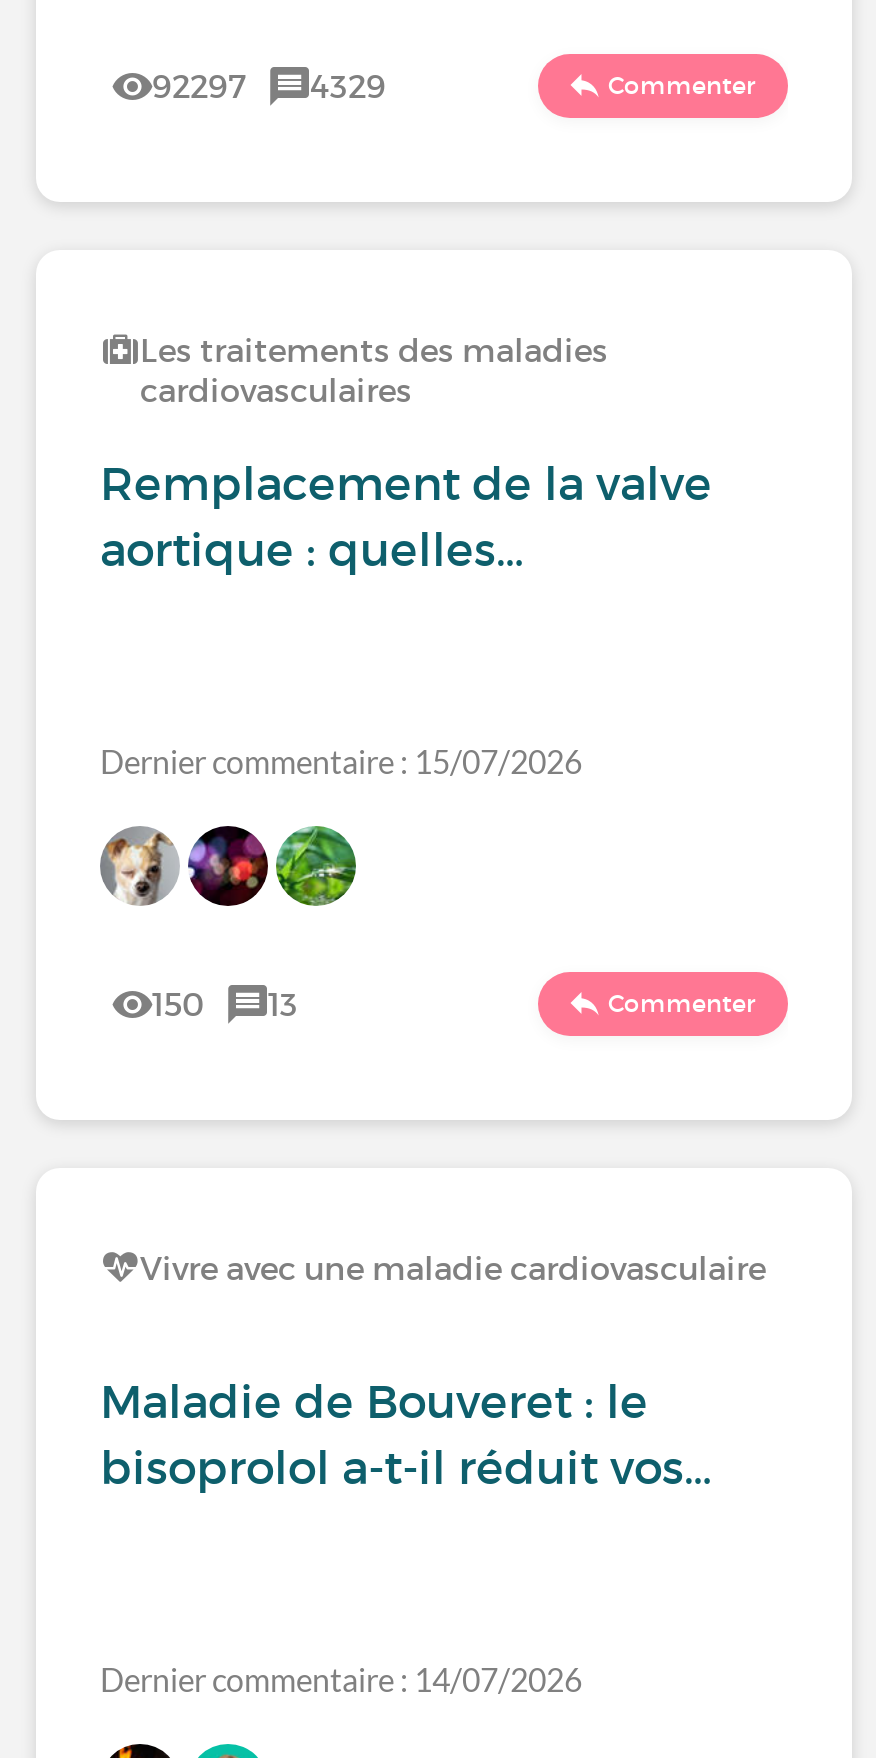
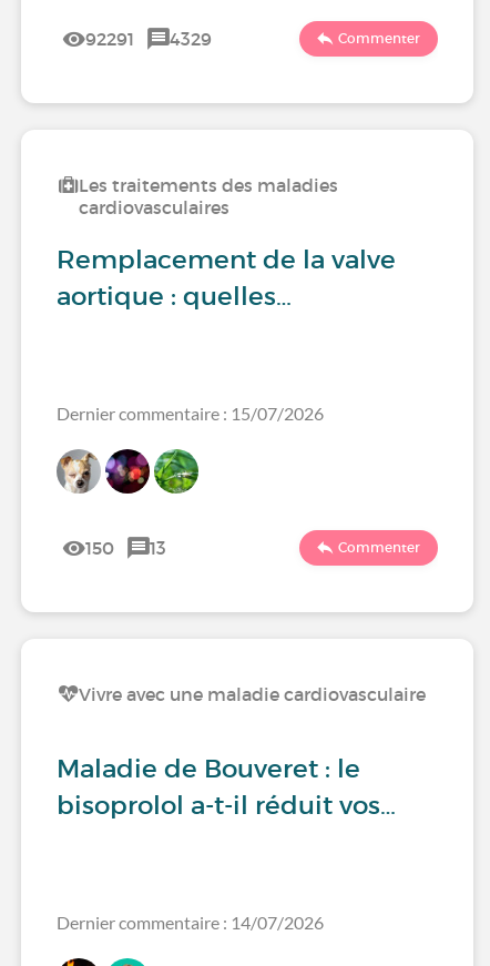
- 92297 4329
+ 92291 4329
